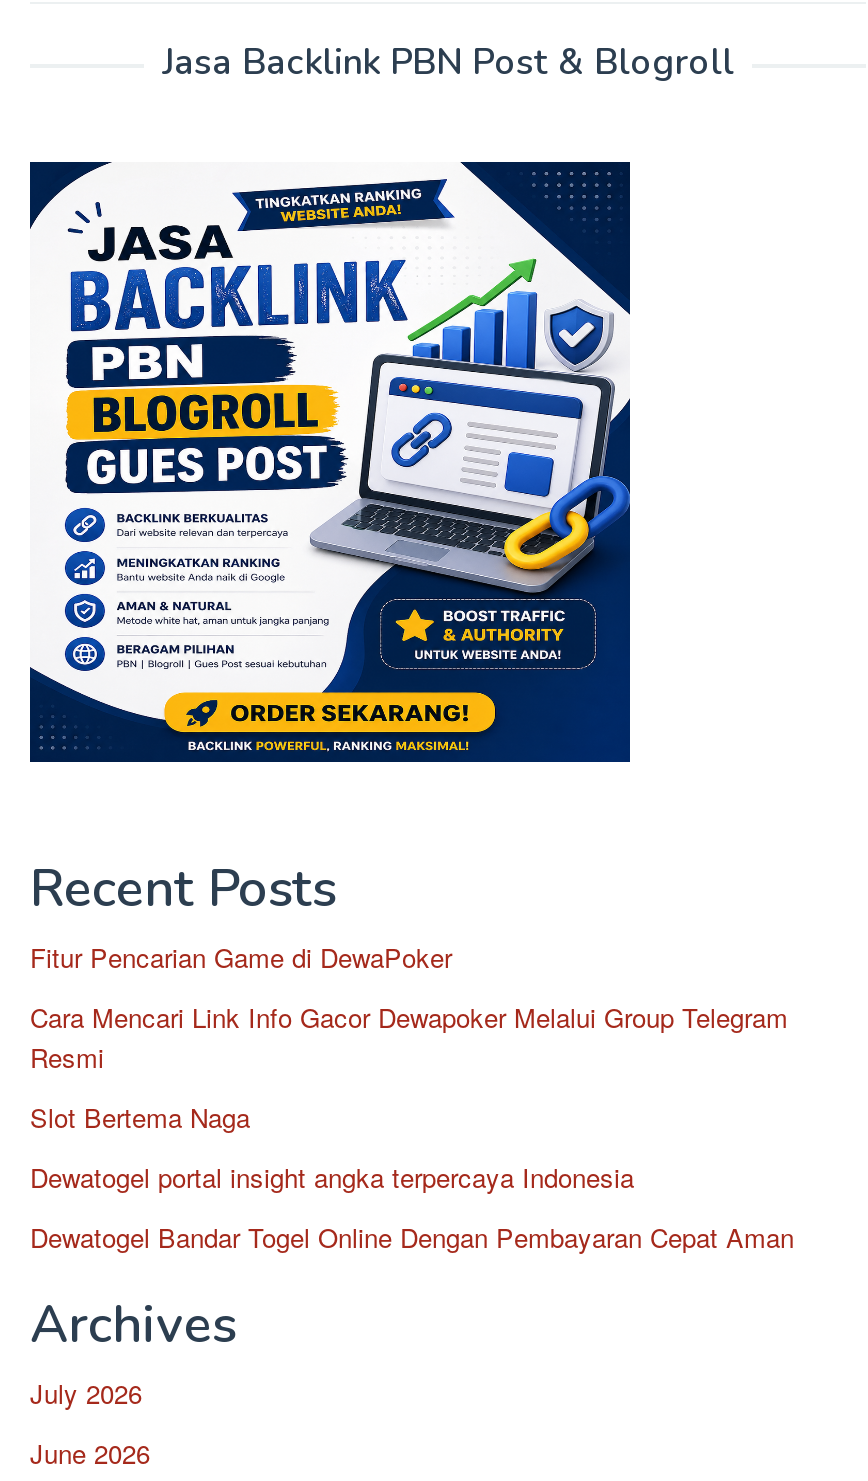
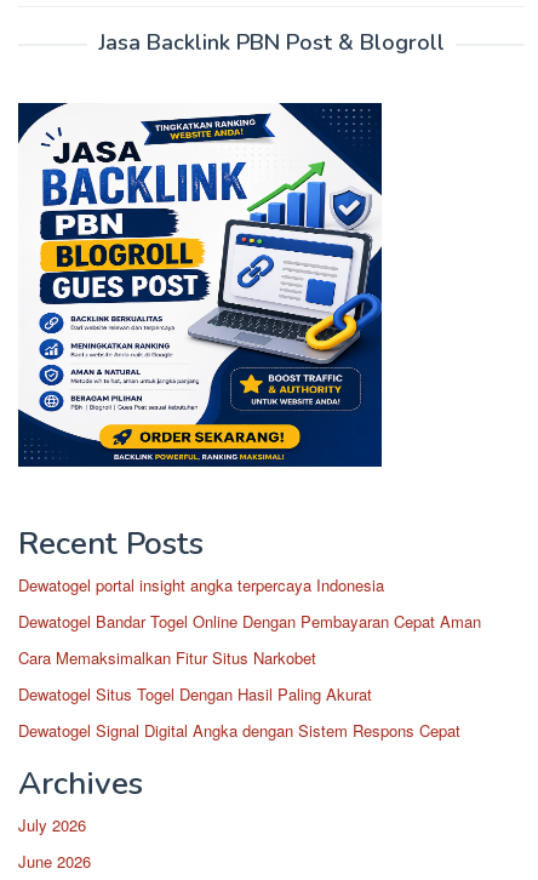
- Fitur Pencarian Game di DewaPoker
- Cara Mencari Link Info Gacor Dewapoker Melalui Group Telegram
- Resmi
- Slot Bertema Naga

moved up: Dewatogel portal insight angka terpercaya Indonesia | Dewatogel Bandar Togel Online Dengan Pembayaran Cepat Aman

+ Cara Memaksimalkan Fitur Situs Narkobet
+ Dewatogel Situs Togel Dengan Hasil Paling Akurat
+ Dewatogel Signal Digital Angka dengan Sistem Respons Cepat
